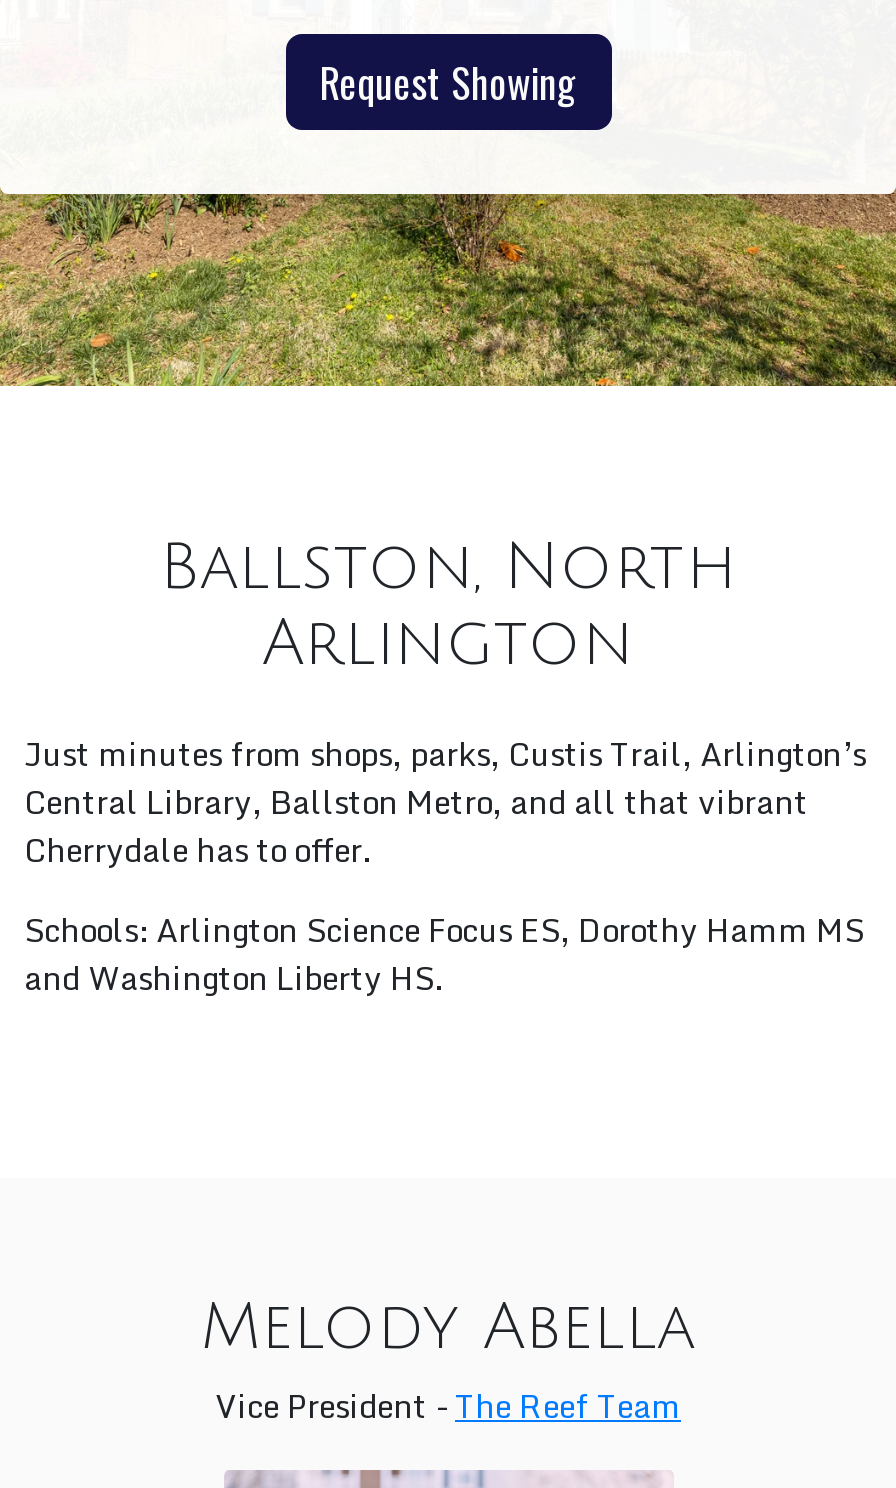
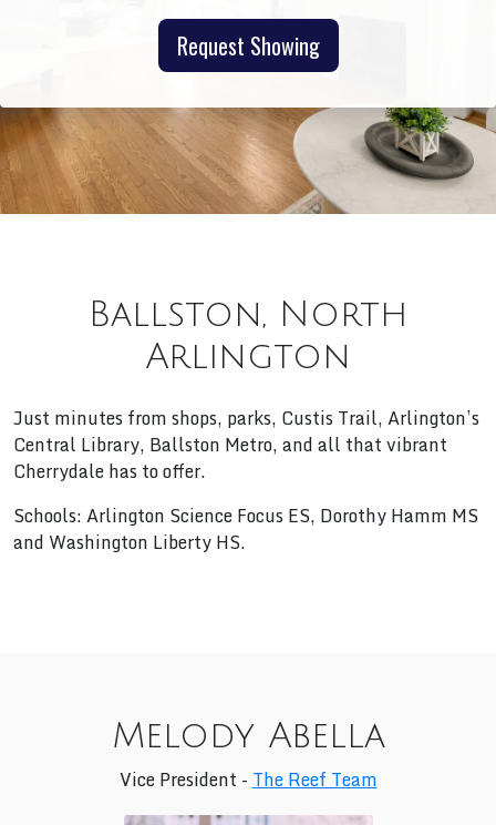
- [image]
+ [image]
